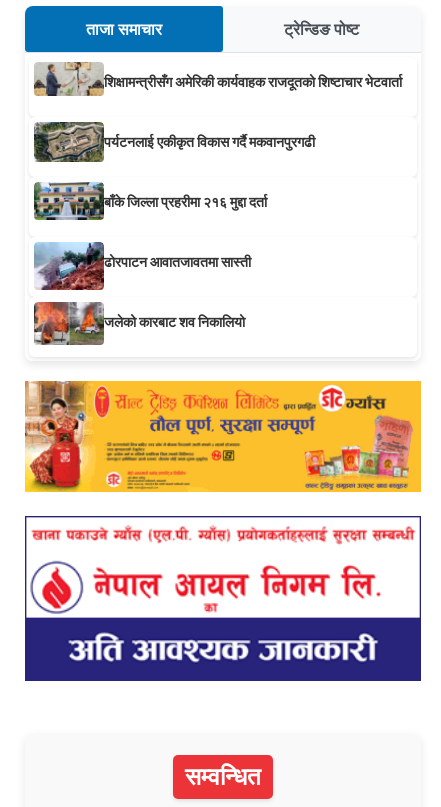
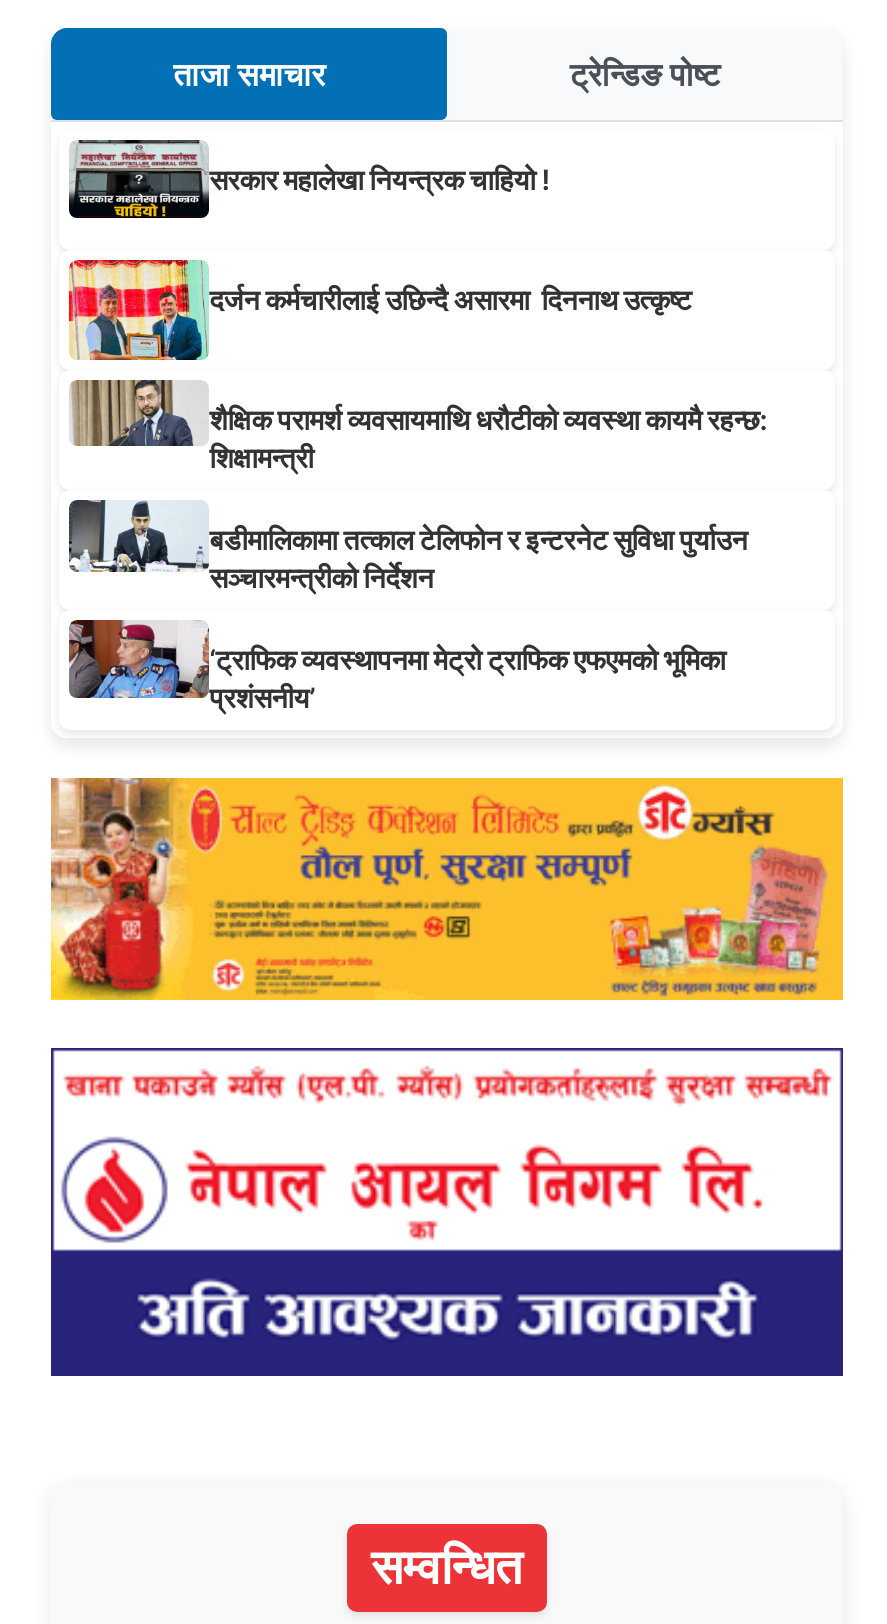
- [image]
- शिक्षामन्त्रीसँग अमेरिकी कार्यवाहक राजदूतको शिष्टाचार भेटवार्ता
+ [image]
+ सरकार महालेखा नियन्त्रक चाहियो !

- [image]
- पर्यटनलाई एकीकृत विकास गर्दै मकवानपुरगढी
+ [image]
+ दर्जन कर्मचारीलाई उछिन्दै असारमा दिननाथ उत्कृष्ट

- [image]
- बाँके जिल्ला प्रहरीमा २१६ मुद्दा दर्ता
+ [image]
+ शैक्षिक परामर्श व्यवसायमाथि धरौटीको व्यवस्था कायमै रहन्छ:
+ शिक्षामन्त्री

- [image]
- ढोरपाटन आवातजावतमा सास्ती
+ [image]
+ बडीमालिकामा तत्काल टेलिफोन र इन्टरनेट सुविधा पुर्याउन
+ सञ्चारमन्त्रीको निर्देशन

- [image]
- जलेको कारबाट शव निकालियो
+ [image]
+ ‘ट्राफिक व्यवस्थापनमा मेट्रो ट्राफिक एफएमको भूमिका
+ प्रशंसनीय’
